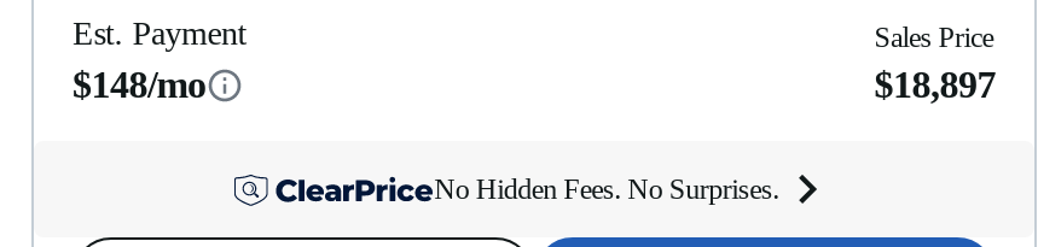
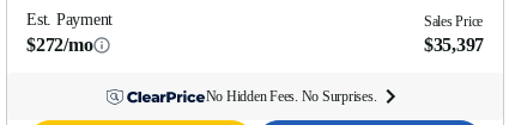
- $148/mo
+ $272/mo

- $18,897
+ $35,397
